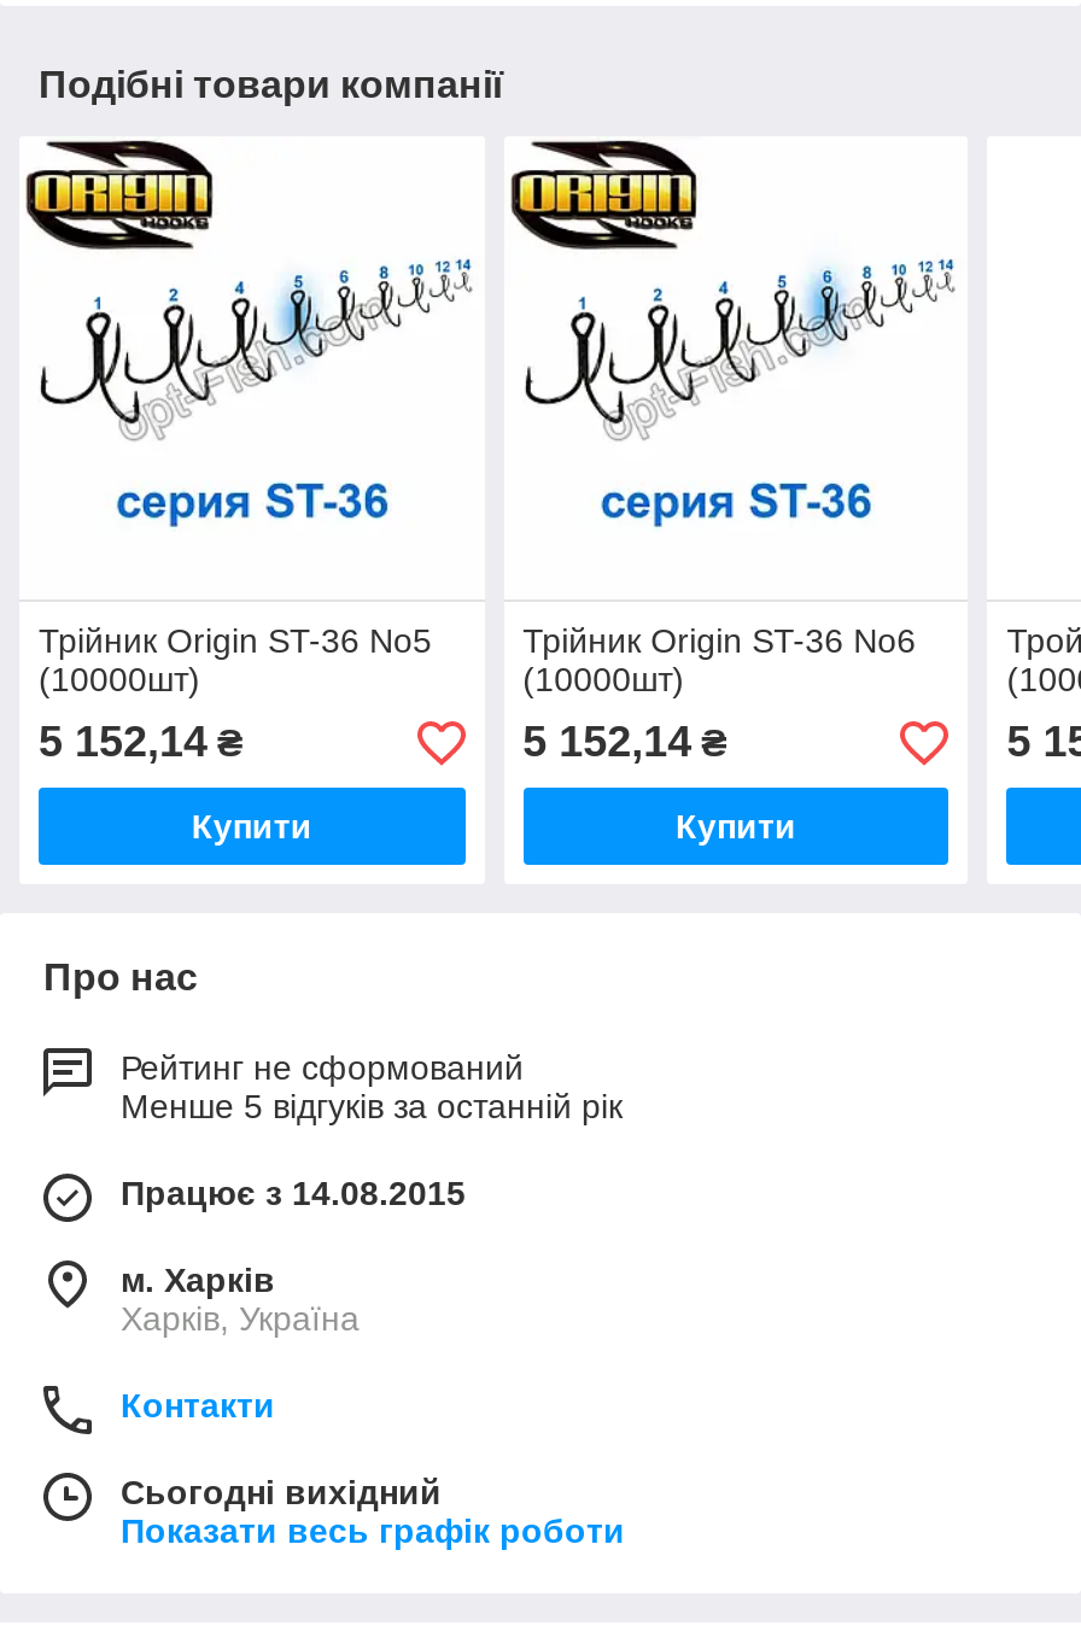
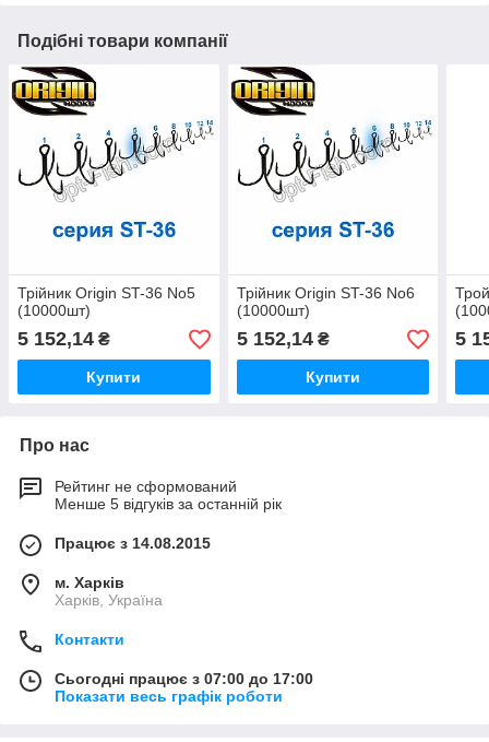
- Сьогодні вихідний
+ Сьогодні працює з 07:00 до 17:00
